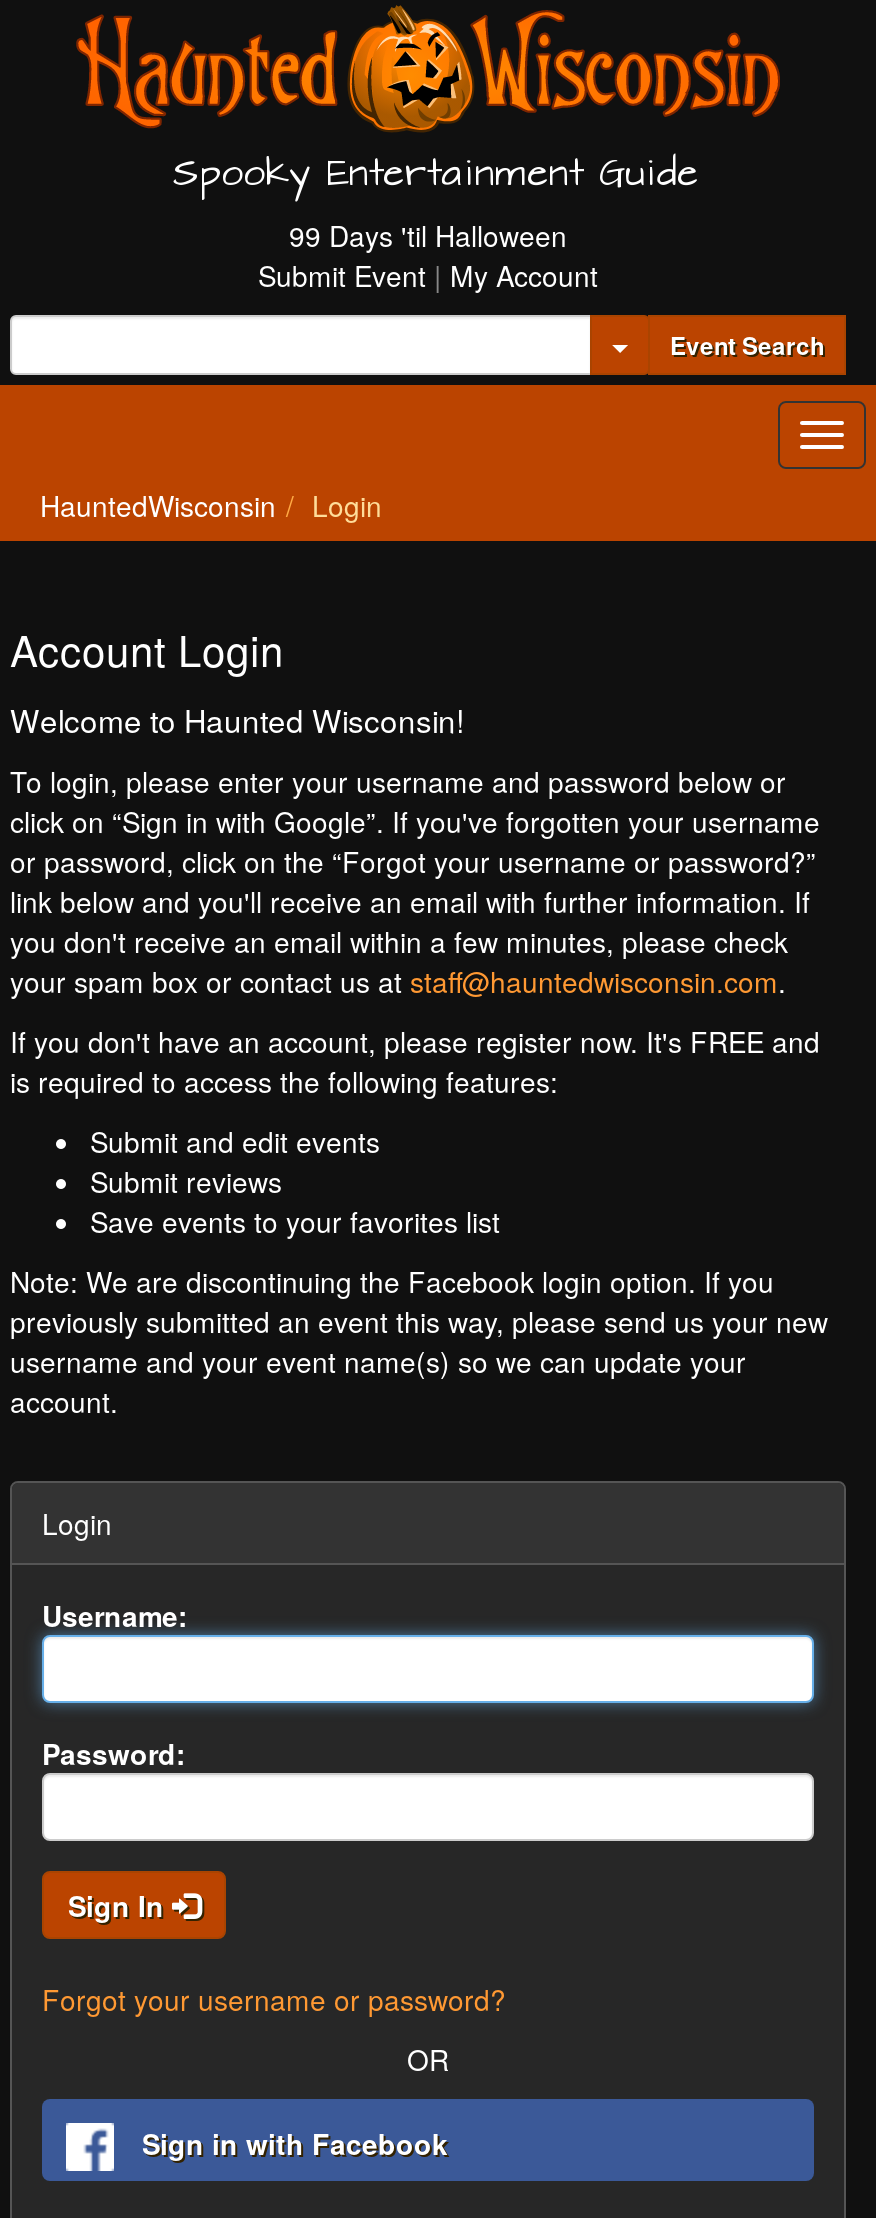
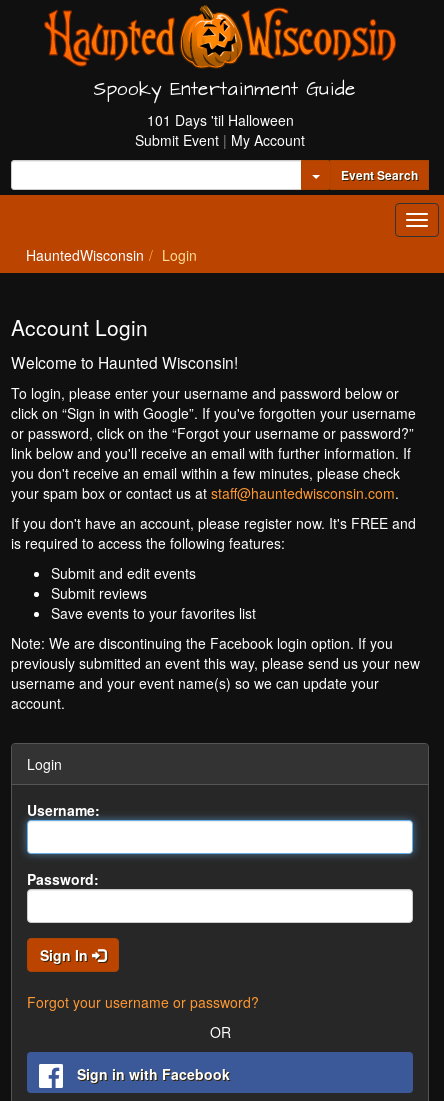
- 99 Days 'til Halloween
+ 101 Days 'til Halloween
